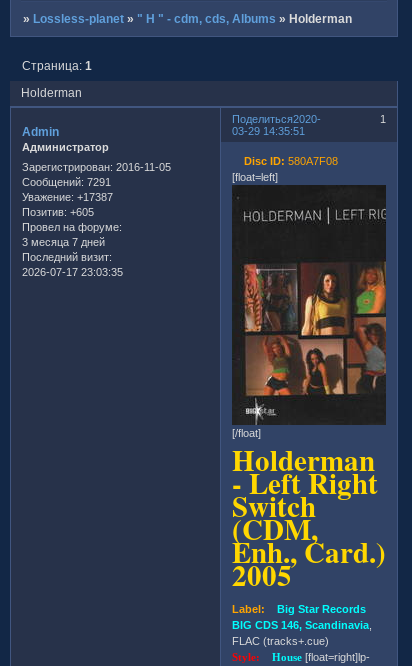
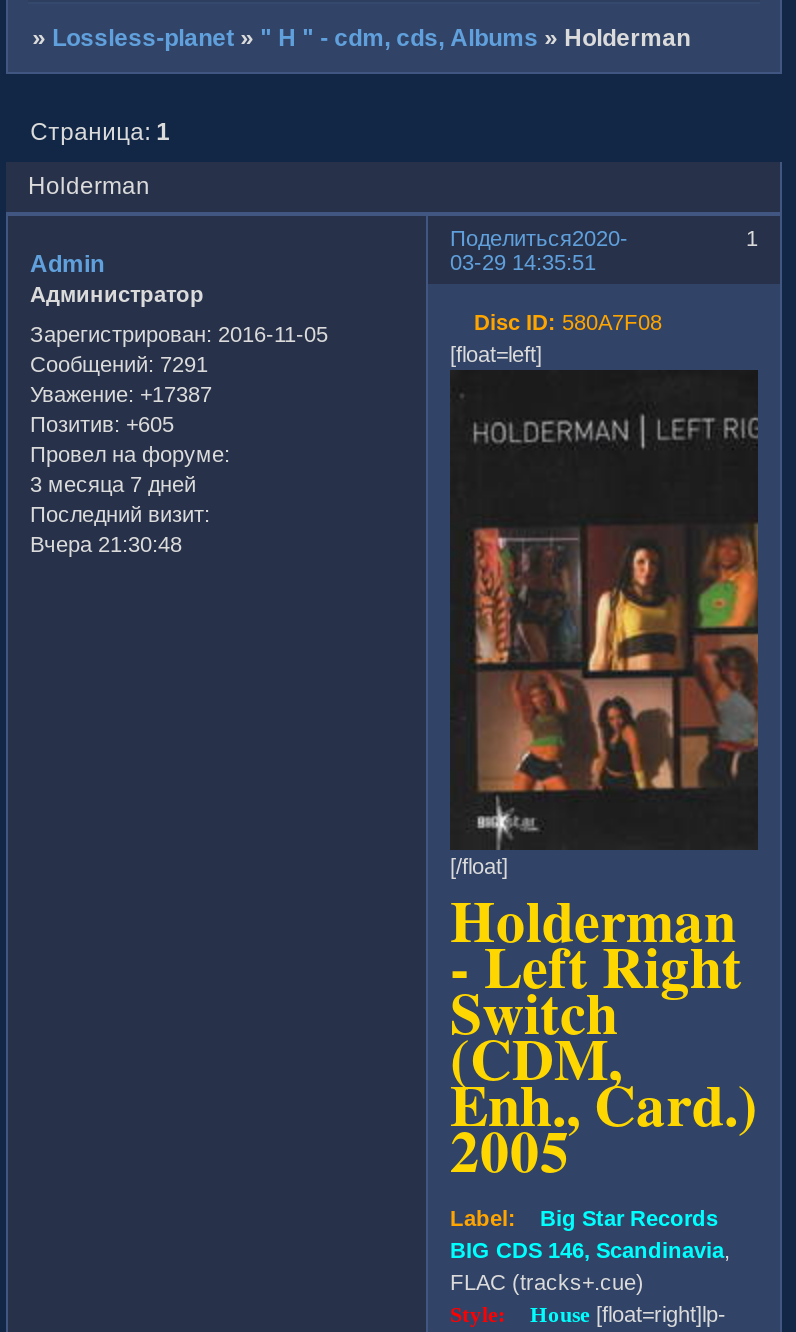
- 2026-07-17 23:03:35
+ Вчера 21:30:48
